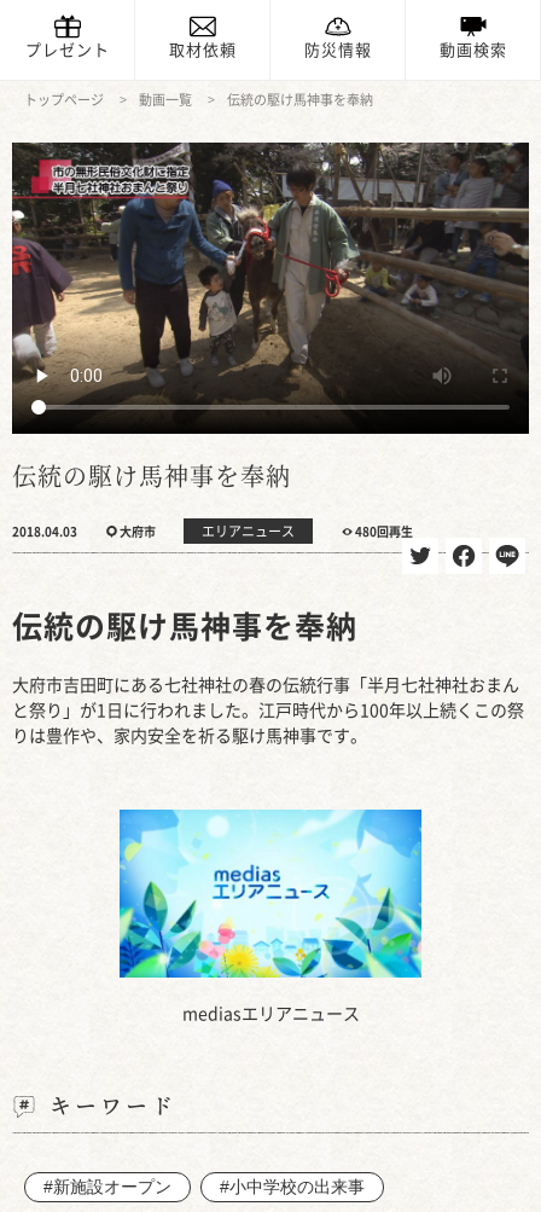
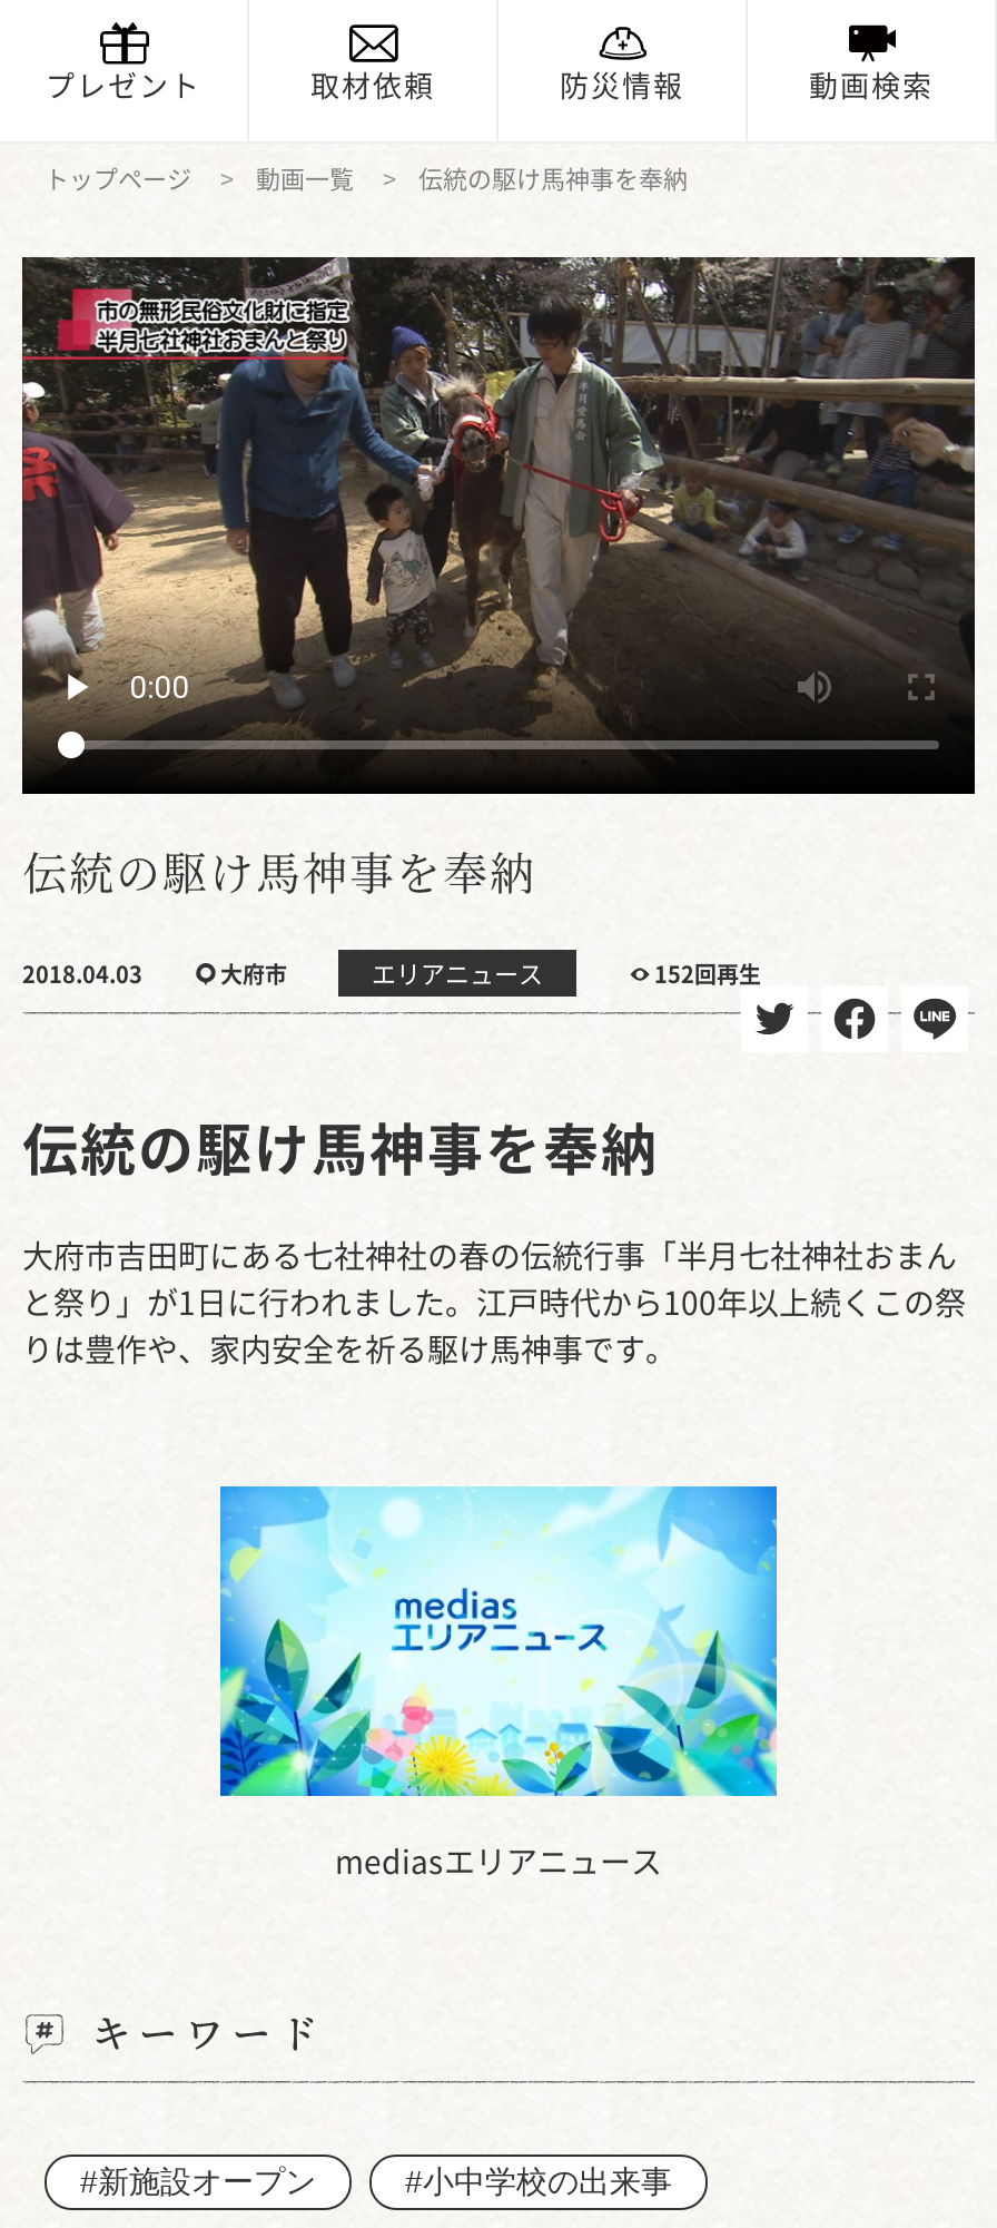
- 480回再生
+ 152回再生
